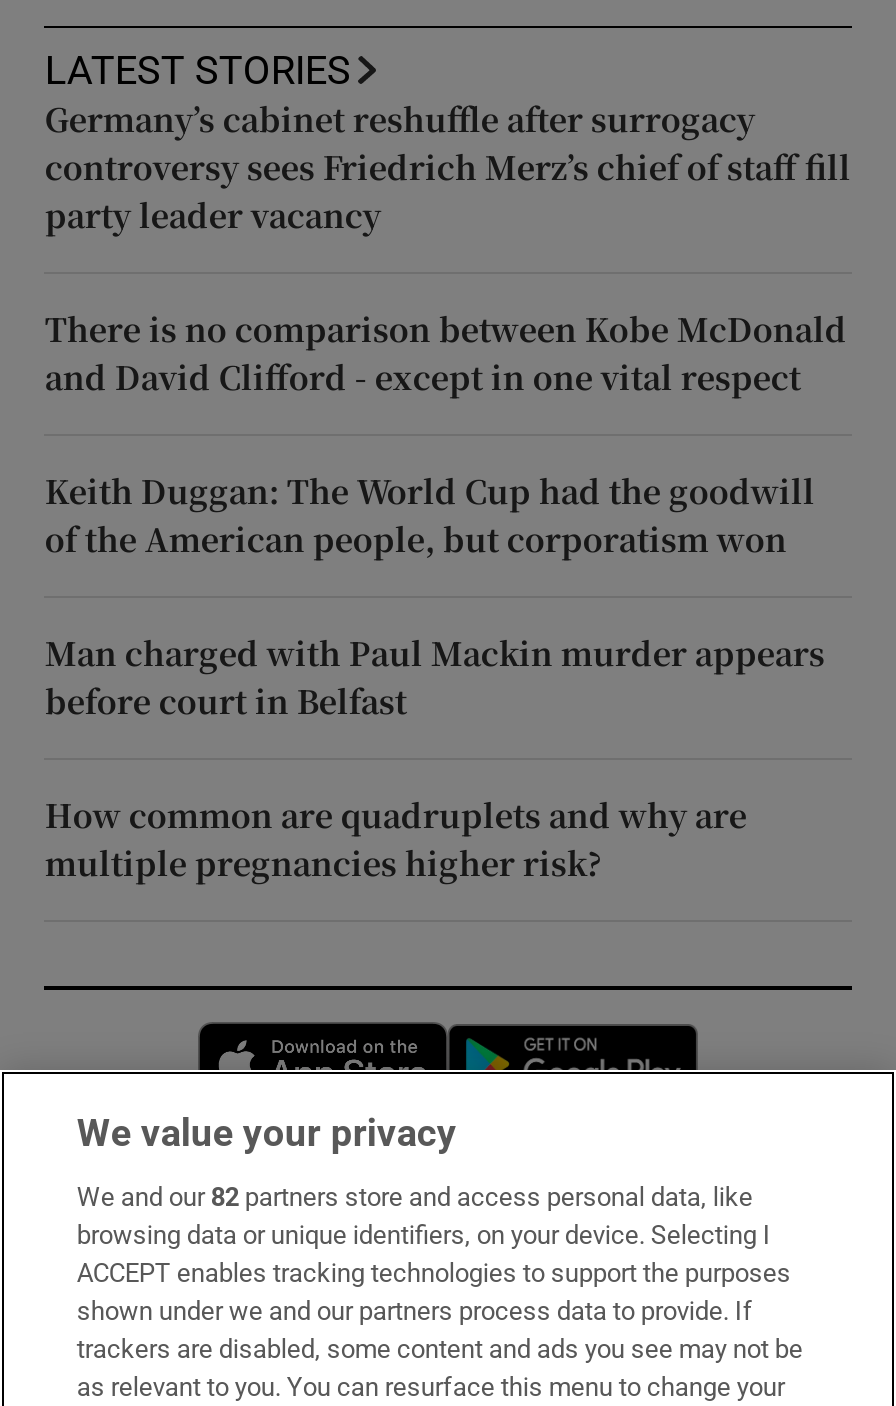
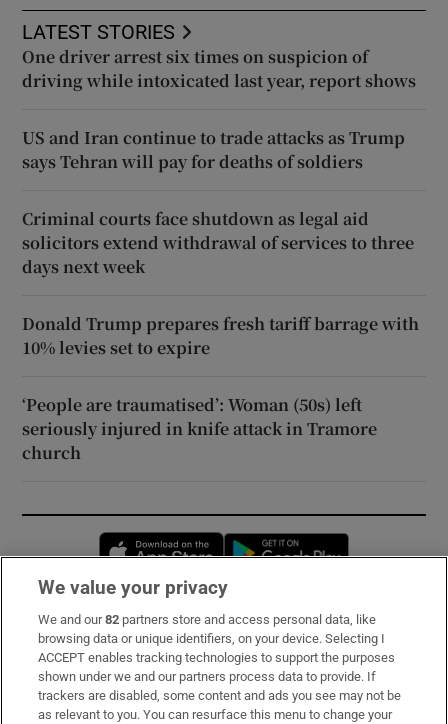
- Germany’s cabinet reshuffle after surrogacy
- controversy sees Friedrich Merz’s chief of staff fill
- party leader vacancy
+ One driver arrest six times on suspicion of
+ driving while intoxicated last year, report shows

- There is no comparison between Kobe McDonald
- and David Clifford - except in one vital respect
+ US and Iran continue to trade attacks as Trump
+ says Tehran will pay for deaths of soldiers

- Keith Duggan: The World Cup had the goodwill
- of the American people, but corporatism won
+ Criminal courts face shutdown as legal aid
+ solicitors extend withdrawal of services to three
+ days next week

- Man charged with Paul Mackin murder appears
- before court in Belfast
+ Donald Trump prepares fresh tariff barrage with
+ 10% levies set to expire

- How common are quadruplets and why are
- multiple pregnancies higher risk?
+ ‘People are traumatised’: Woman (50s) left
+ seriously injured in knife attack in Tramore
+ church
